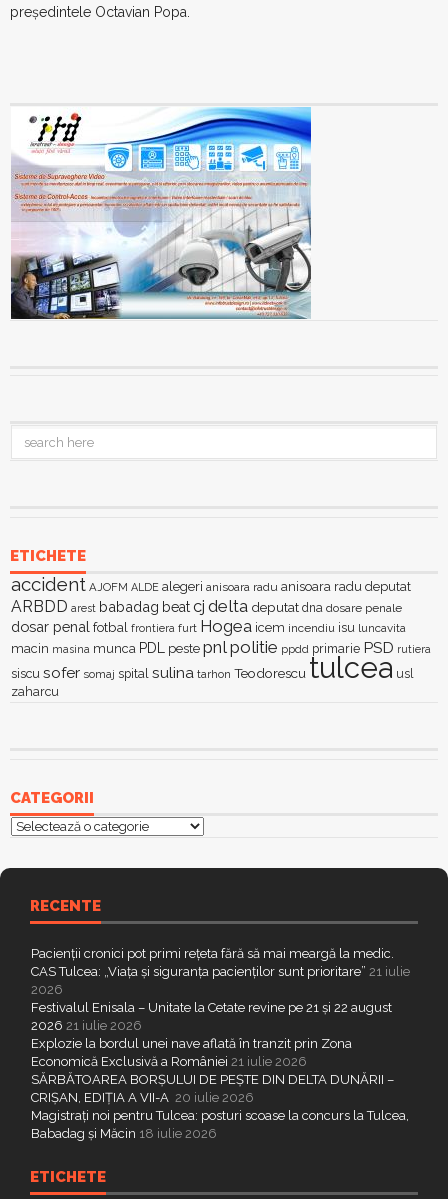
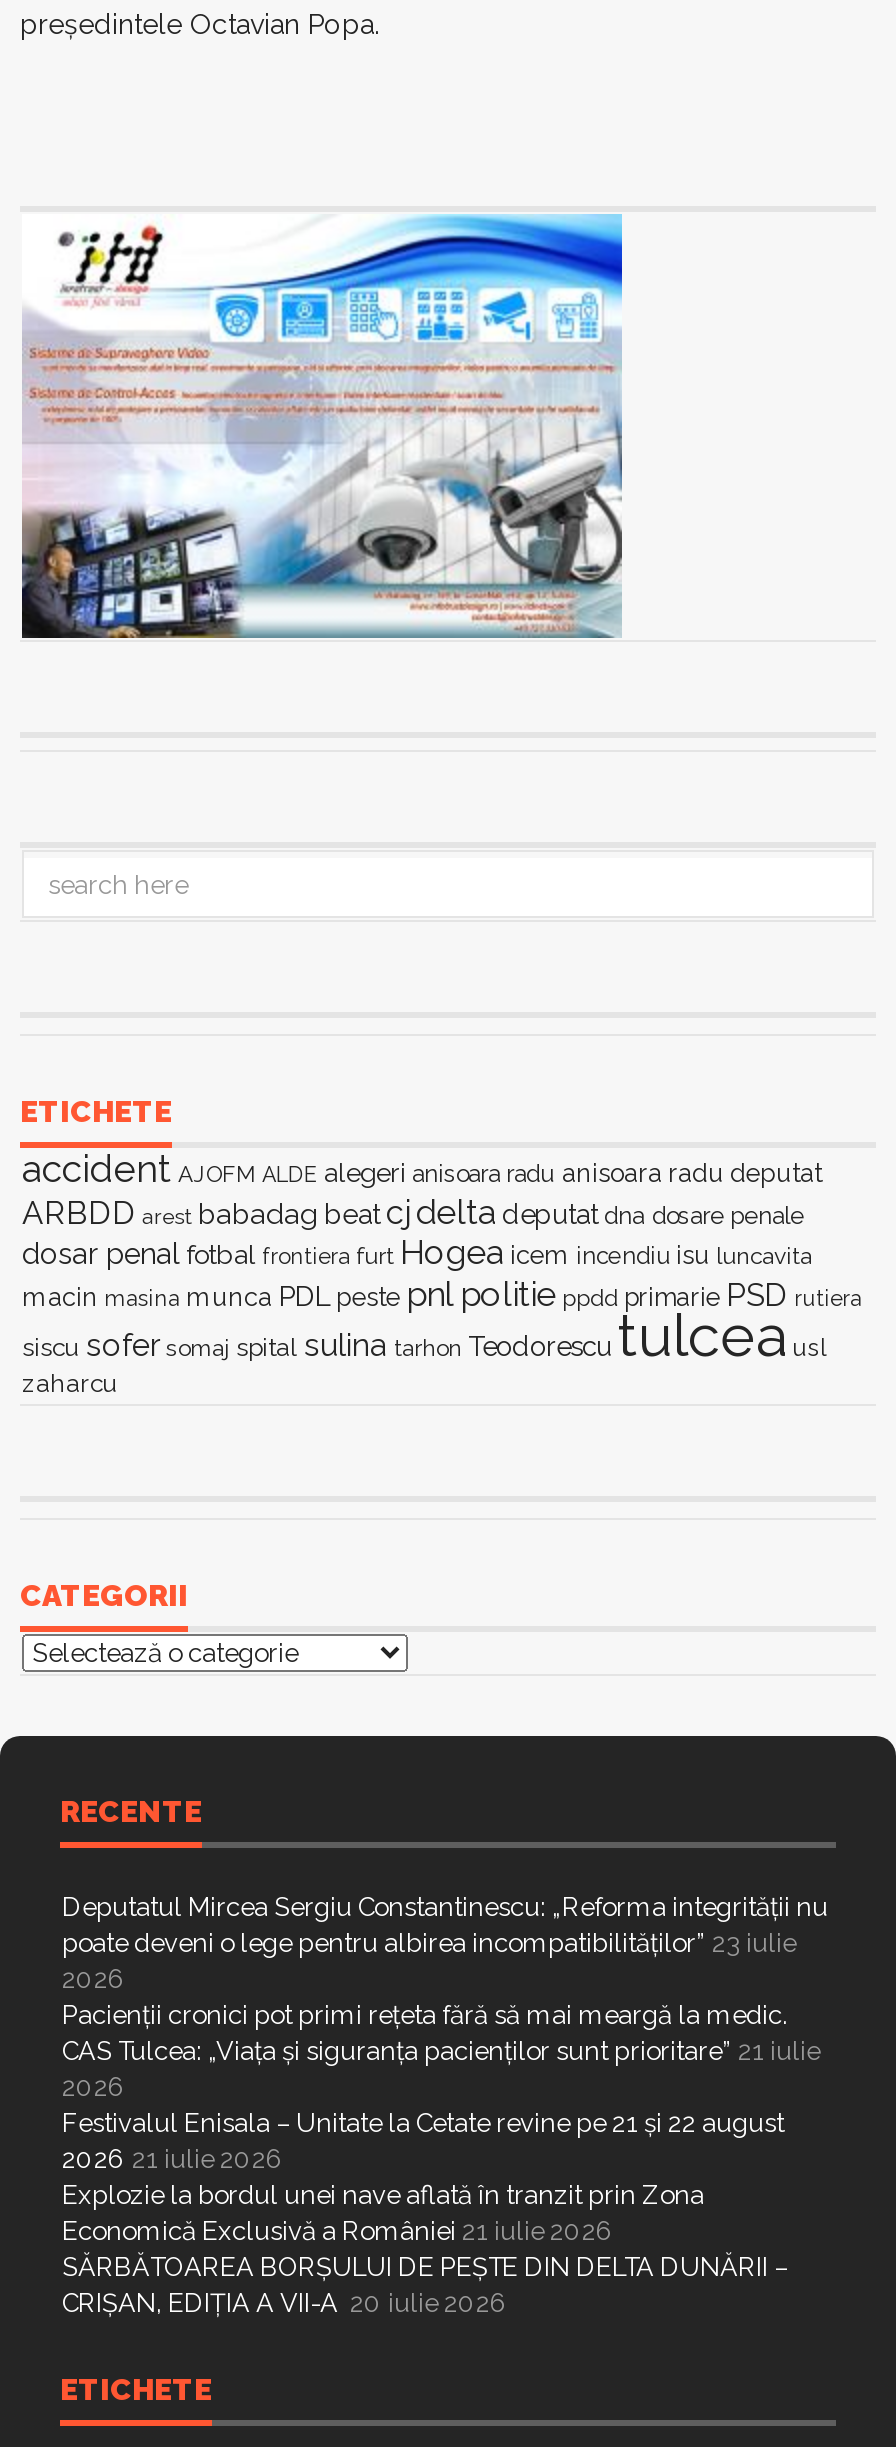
+ Deputatul Mircea Sergiu Constantinescu: „Reforma integrității nu
+ poate deveni o lege pentru albirea incompatibilităților” 23 iulie
+ 2026

moved down: Pacienții cronici pot primi rețeta fără să mai meargă la medic. | CAS Tulcea: „Viața și siguranța pacienților sunt prioritare” 21 iulie | 2026 | ... | SĂRBĂTOAREA BORȘULUI DE PEȘTE DIN DELTA DUNĂRII – | CRIȘAN, EDIȚIA A VII-A 20 iulie 2026

- Magistrați noi pentru Tulcea: posturi scoase la concurs la Tulcea,
- Babadag și Măcin 18 iulie 2026
